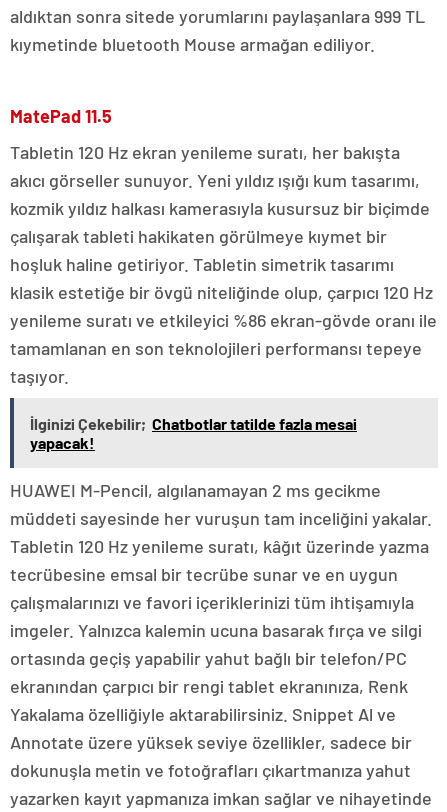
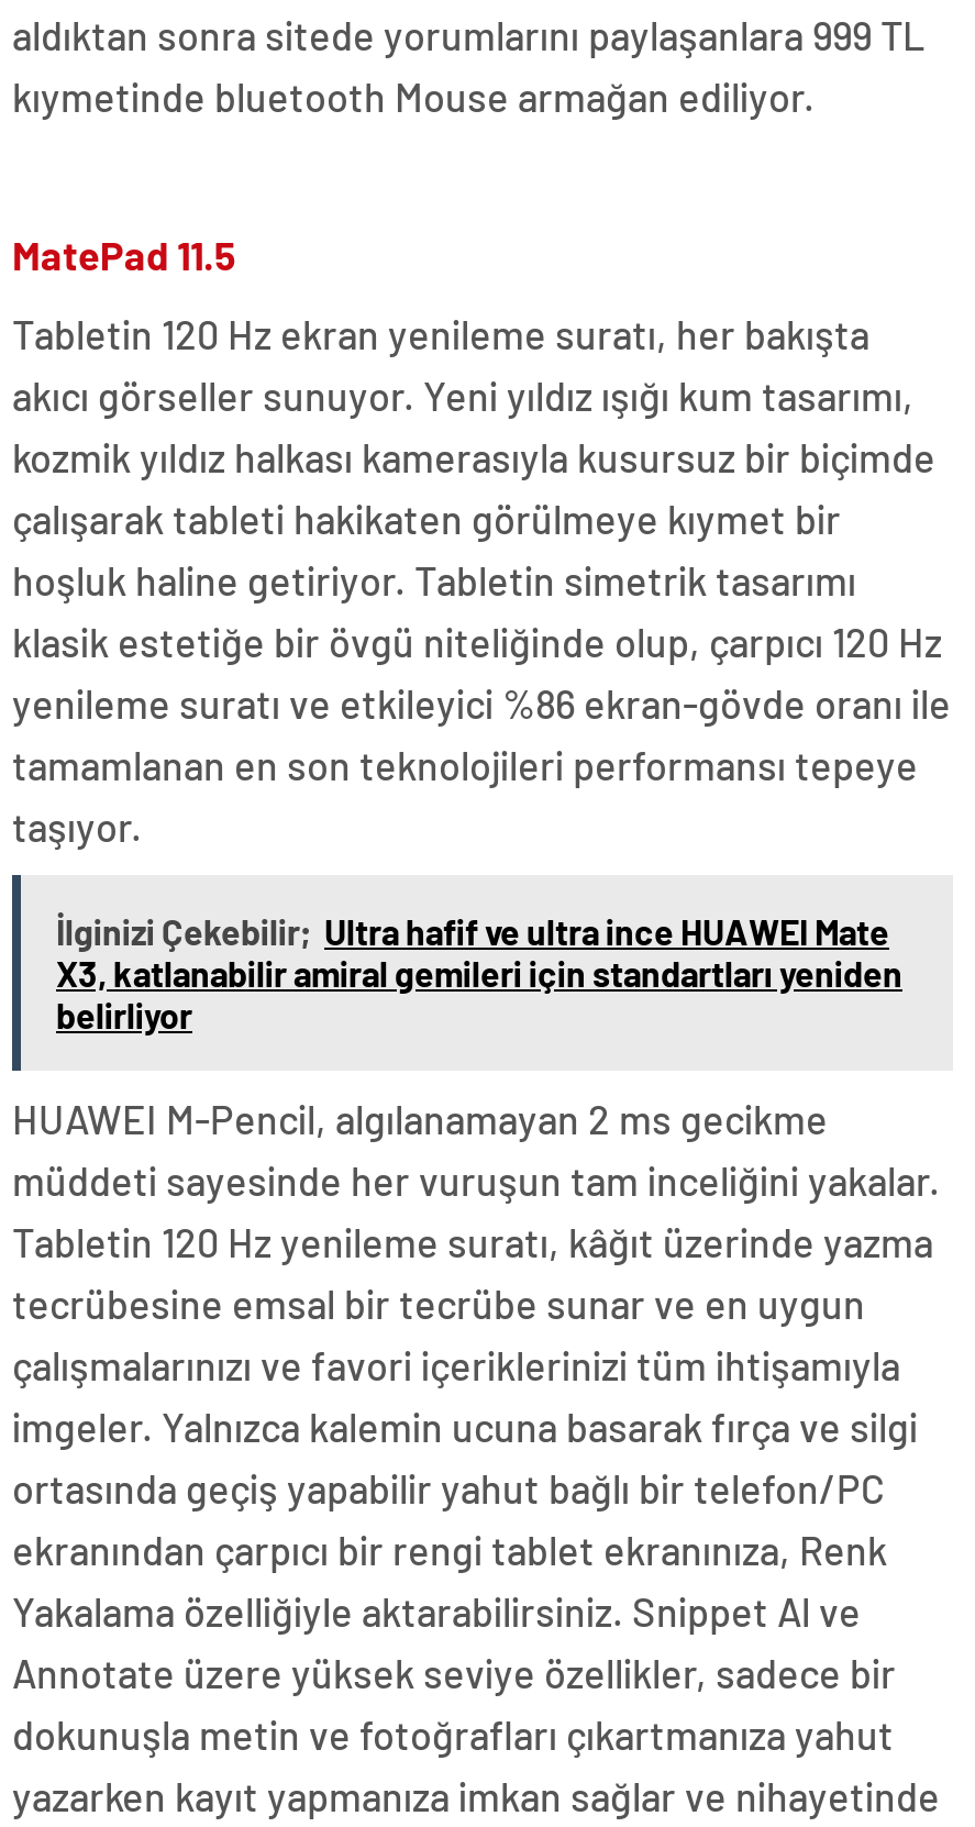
- İlginizi Çekebilir; Chatbotlar tatilde fazla mesai
- yapacak!
+ İlginizi Çekebilir; Ultra hafif ve ultra ince HUAWEI Mate
+ X3, katlanabilir amiral gemileri için standartları yeniden
+ belirliyor
